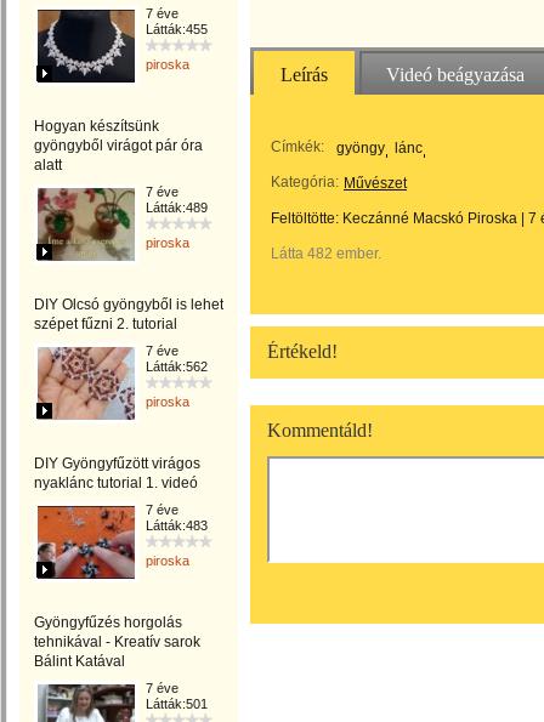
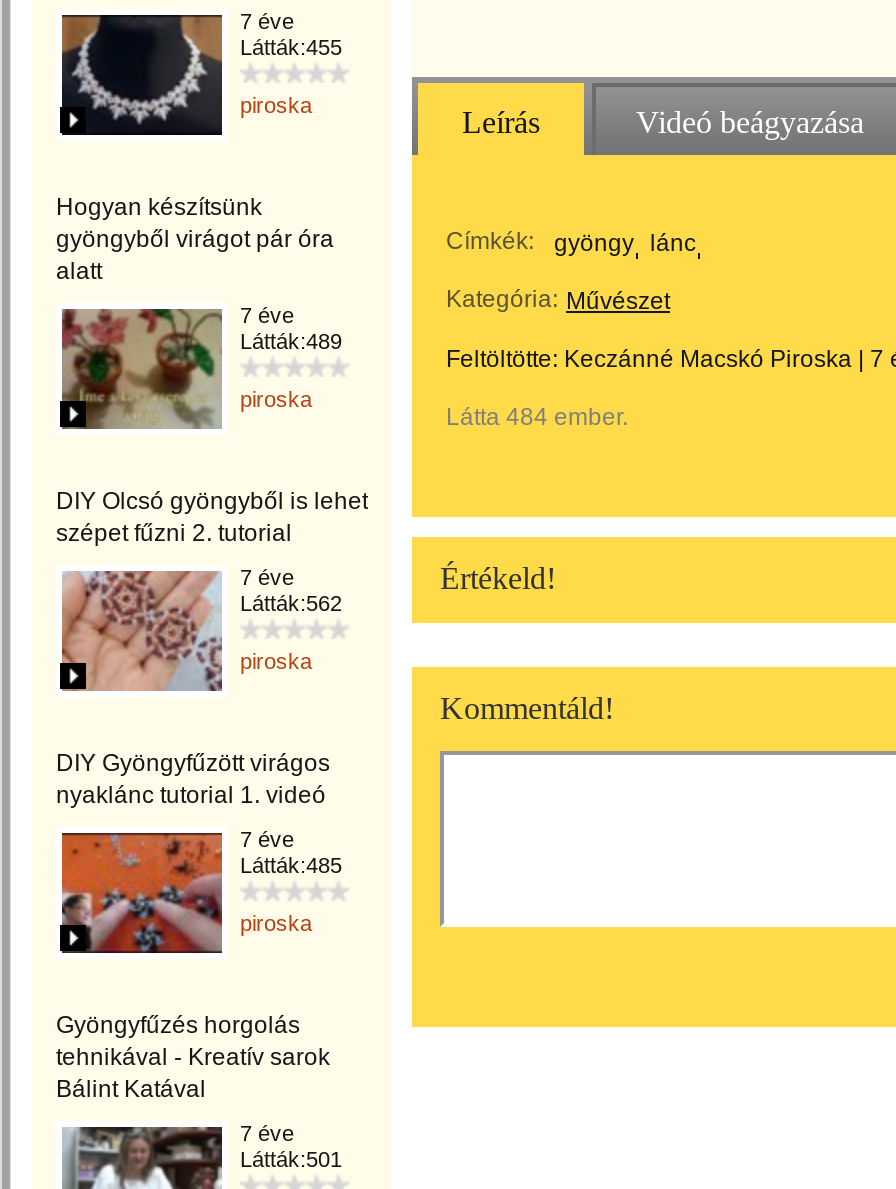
- Látta 482 ember.
+ Látta 484 ember.

- Látták:483
+ Látták:485
